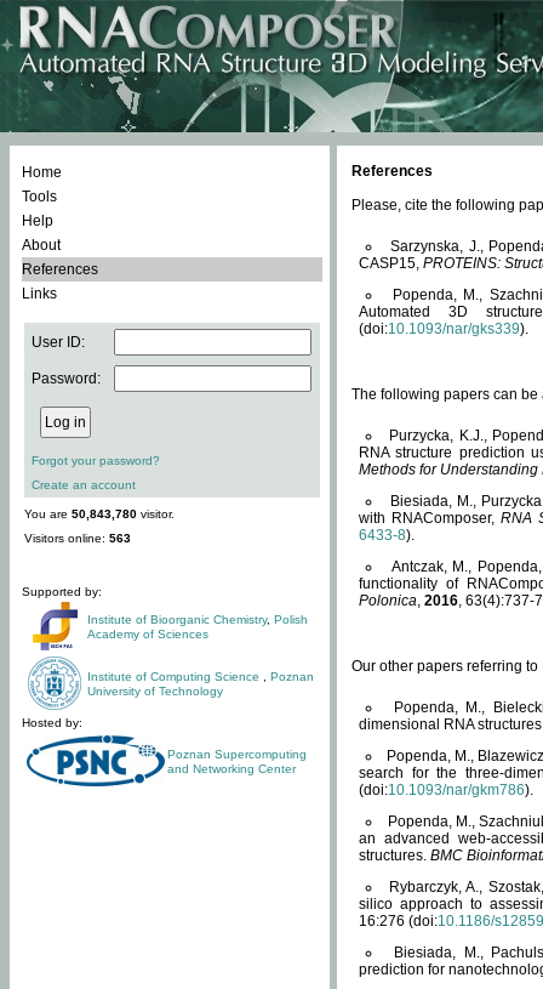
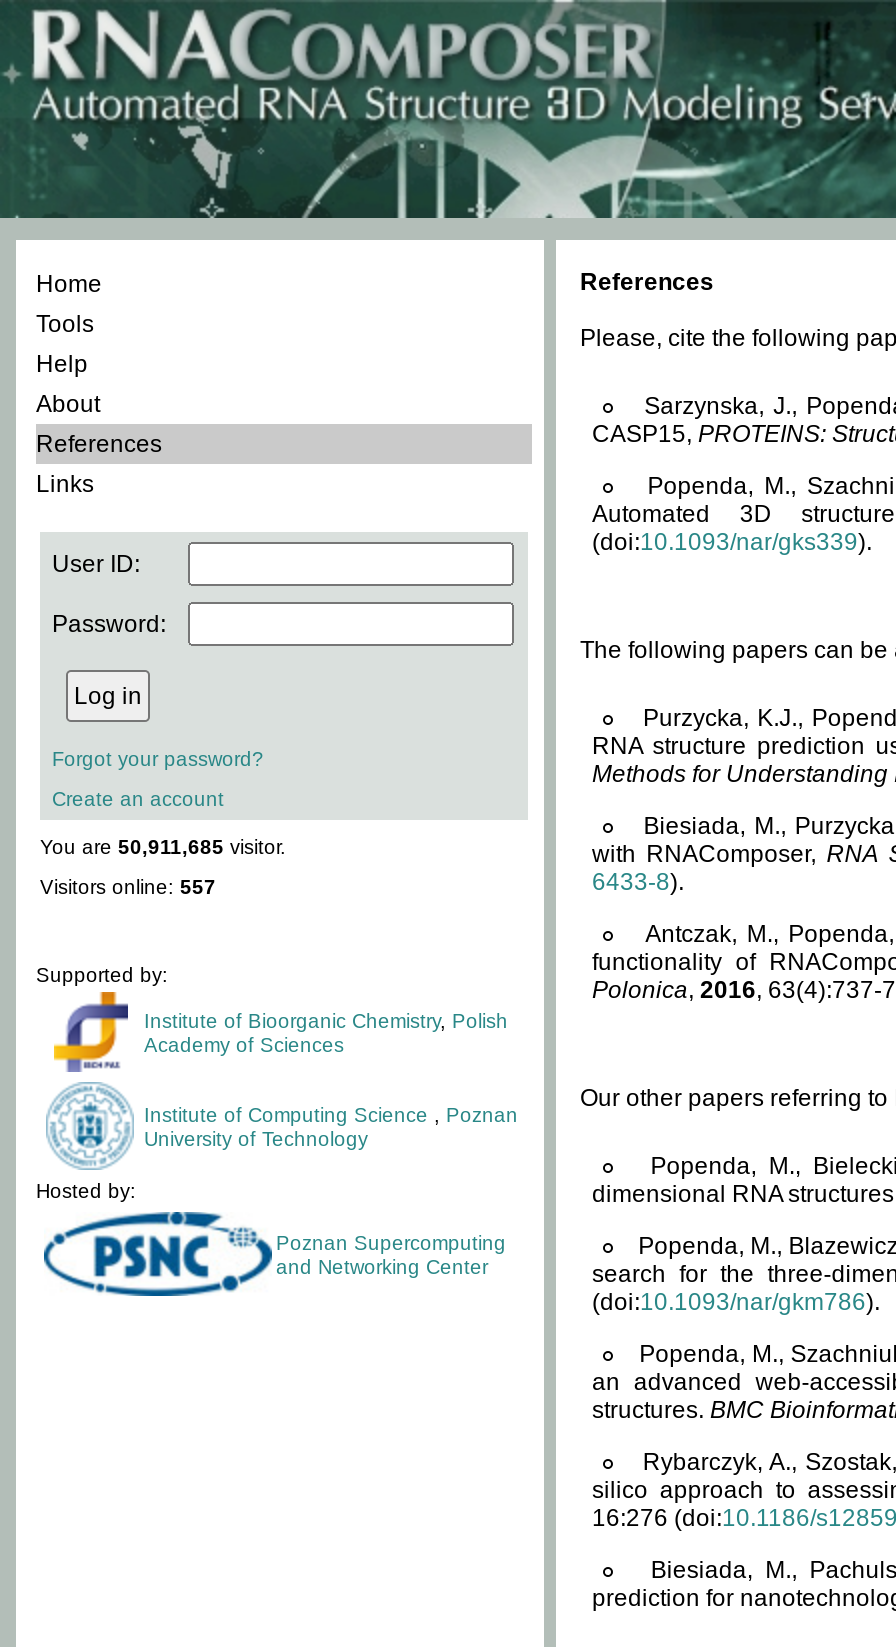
- You are 50,843,780 visitor.
+ You are 50,911,685 visitor.

- Visitors online: 563
+ Visitors online: 557
